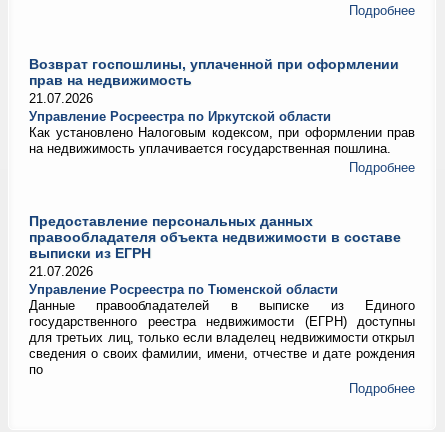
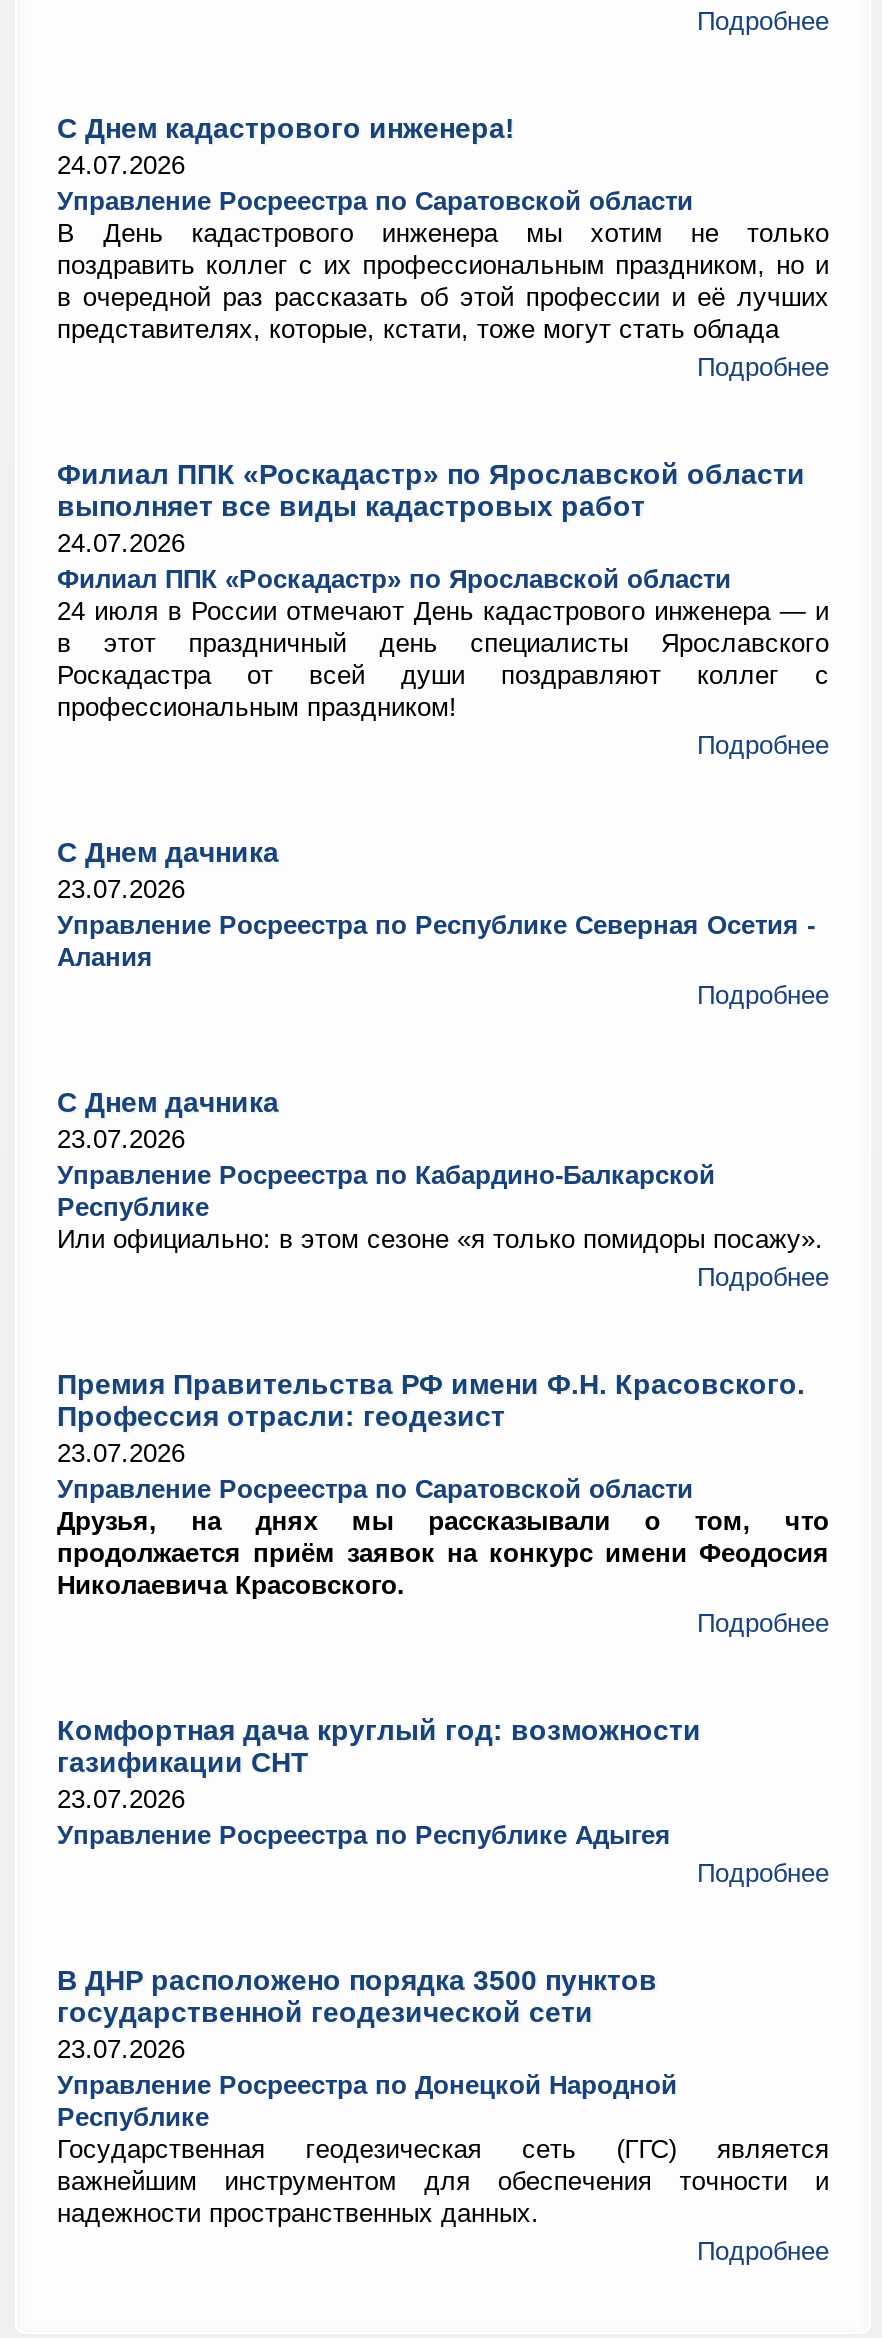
- Возврат госпошлины, уплаченной при оформлении
- прав на недвижимость
- 21.07.2026
- Управление Росреестра по Иркутской области
- Как установлено Налоговым кодексом, при оформлении прав
- на недвижимость уплачивается государственная пошлина.
+ С Днем кадастрового инженера!
+ 24.07.2026
+ Управление Росреестра по Саратовской области
+ В День кадастрового инженера мы хотим не только
+ поздравить коллег с их профессиональным праздником, но и
+ в очередной раз рассказать об этой профессии и её лучших
+ представителях, которые, кстати, тоже могут стать облада

- Предоставление персональных данных
- правообладателя объекта недвижимости в составе
- выписки из ЕГРН
- 21.07.2026
- Управление Росреестра по Тюменской области
- Данные правообладателей в выписке из Единого
- государственного реестра недвижимости (ЕГРН) доступны
- для третьих лиц, только если владелец недвижимости открыл
- сведения о своих фамилии, имени, отчестве и дате рождения
- по
+ Филиал ППК «Роскадастр» по Ярославской области
+ выполняет все виды кадастровых работ
+ 24.07.2026
+ Филиал ППК «Роскадастр» по Ярославской области
+ 24 июля в России отмечают День кадастрового инженера — и
+ в этот праздничный день специалисты Ярославского
+ Роскадастра от всей души поздравляют коллег с
+ профессиональным праздником!
+ Подробнее
+ С Днем дачника
+ 23.07.2026
+ Управление Росреестра по Республике Северная Осетия -
+ Алания
+ Подробнее
+ С Днем дачника
+ 23.07.2026
+ Управление Росреестра по Кабардино-Балкарской
+ Республике
+ Или официально: в этом сезоне «я только помидоры посажу».
+ Подробнее
+ Премия Правительства РФ имени Ф.Н. Красовского.
+ Профессия отрасли: геодезист
+ 23.07.2026
+ Управление Росреестра по Саратовской области
+ Друзья, на днях мы рассказывали о том, что
+ продолжается приём заявок на конкурс имени Феодосия
+ Николаевича Красовского.
+ Подробнее
+ Комфортная дача круглый год: возможности
+ газификации СНТ
+ 23.07.2026
+ Управление Росреестра по Республике Адыгея
+ Подробнее
+ В ДНР расположено порядка 3500 пунктов
+ государственной геодезической сети
+ 23.07.2026
+ Управление Росреестра по Донецкой Народной
+ Республике
+ Государственная геодезическая сеть (ГГС) является
+ важнейшим инструментом для обеспечения точности и
+ надежности пространственных данных.
